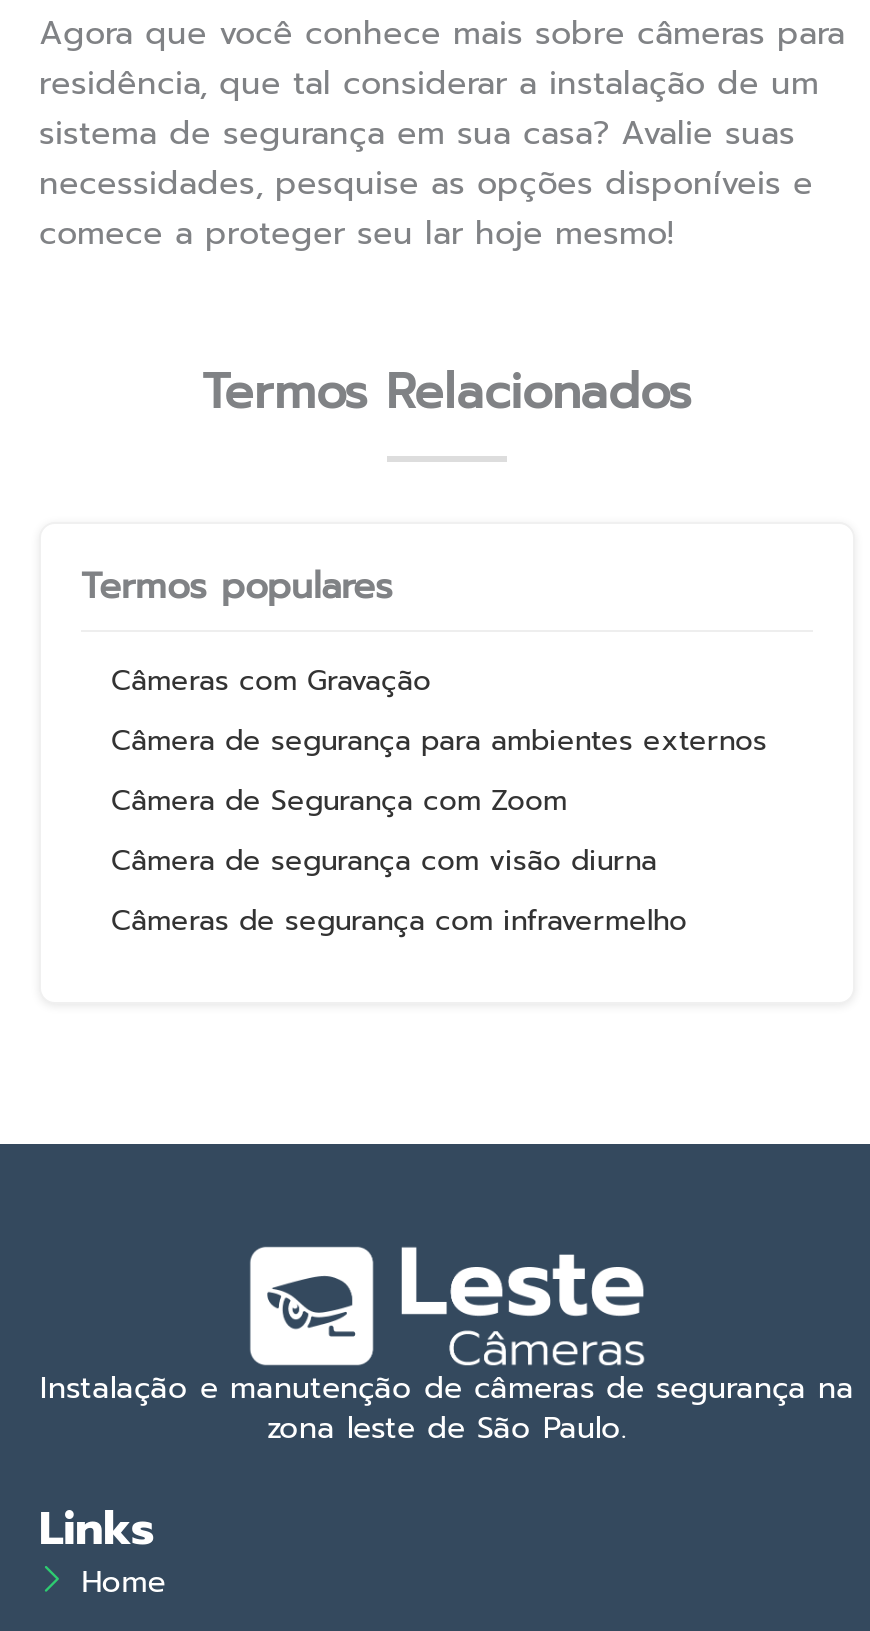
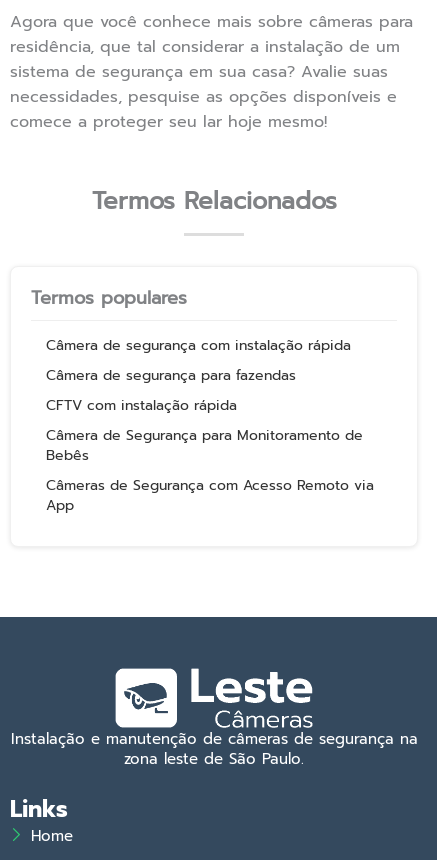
- Câmeras com Gravação
- Câmera de segurança para ambientes externos
- Câmera de Segurança com Zoom
- Câmera de segurança com visão diurna
- Câmeras de segurança com infravermelho
+ Câmera de segurança com instalação rápida
+ Câmera de segurança para fazendas
+ CFTV com instalação rápida
+ Câmera de Segurança para Monitoramento de
+ Bebês
+ Câmeras de Segurança com Acesso Remoto via
+ App
